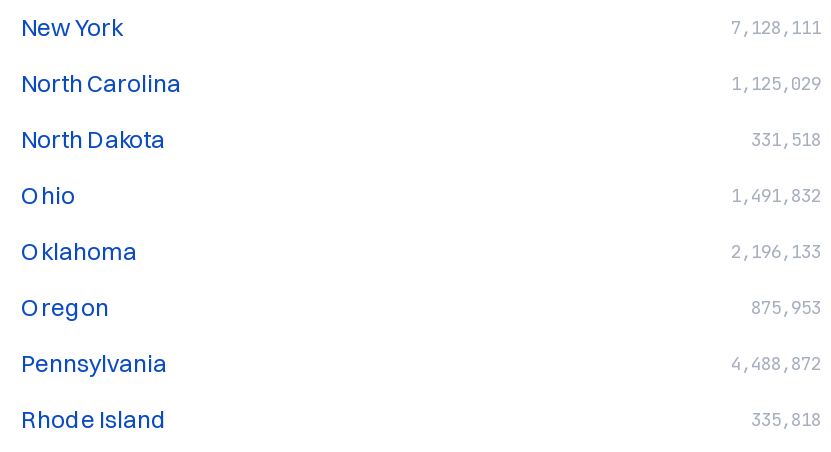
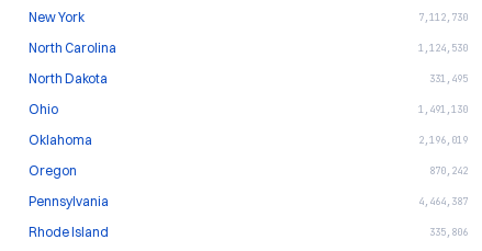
- 7,128,111
+ 7,112,730

- 1,125,029
+ 1,124,530

- 331,518
+ 331,495

- 1,491,832
+ 1,491,130

- 2,196,133
+ 2,196,019

- 875,953
+ 870,242

- 4,488,872
+ 4,464,387

- 335,818
+ 335,806
